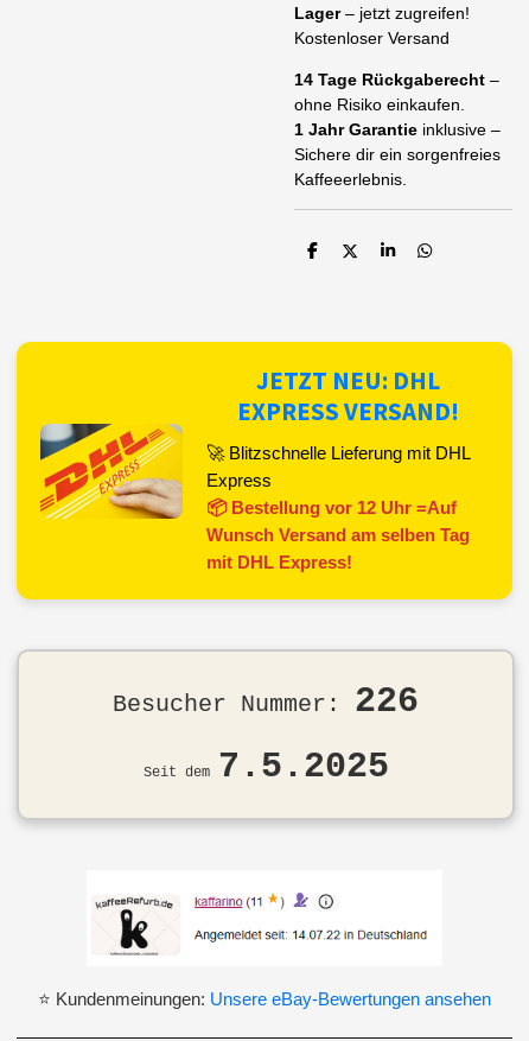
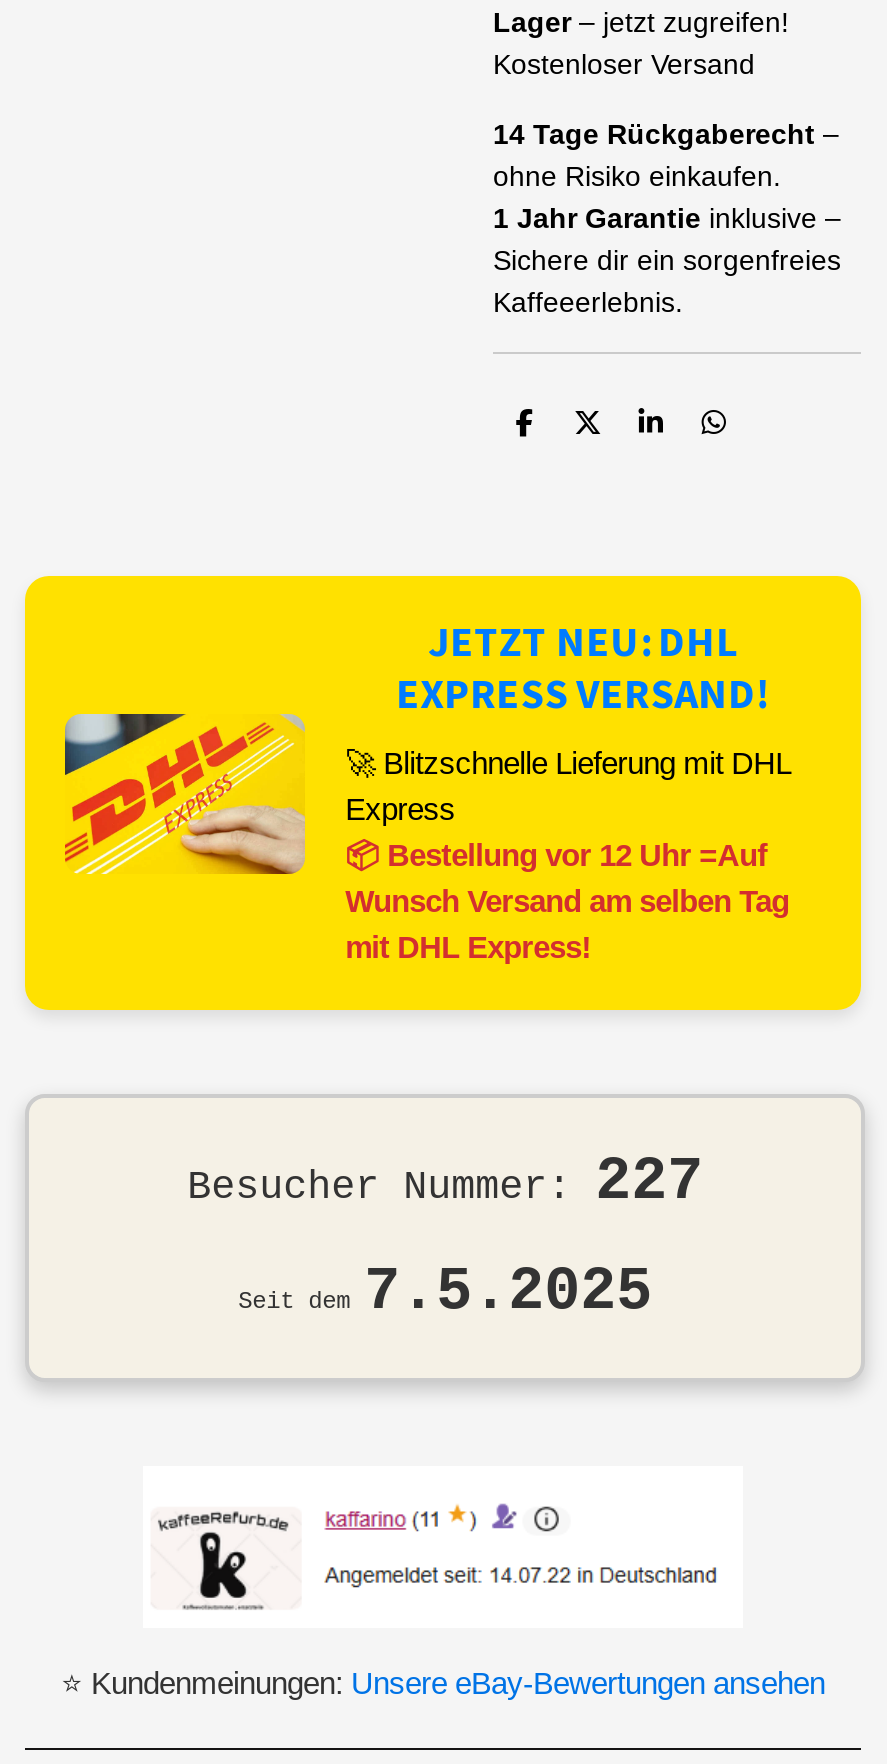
- Besucher Nummer: 226
+ Besucher Nummer: 227
